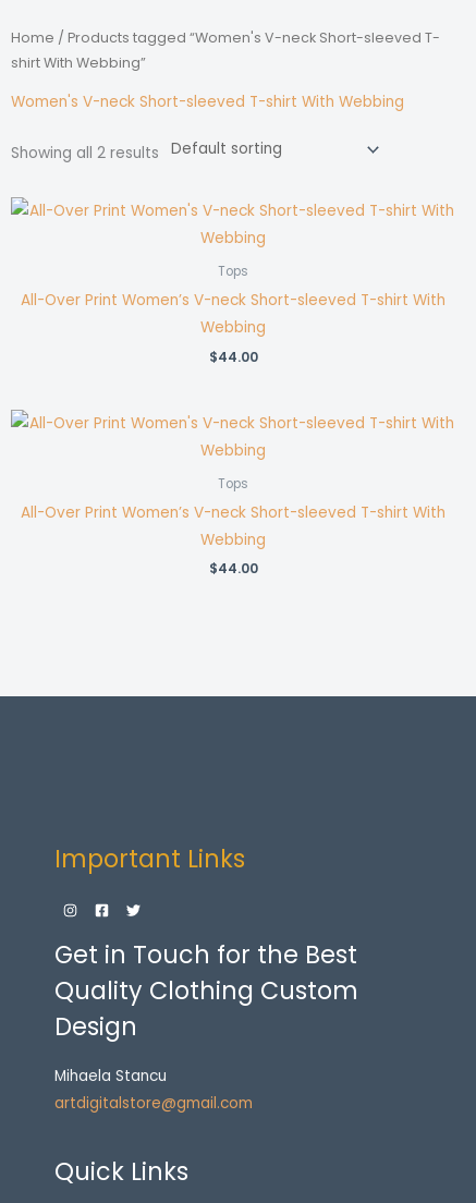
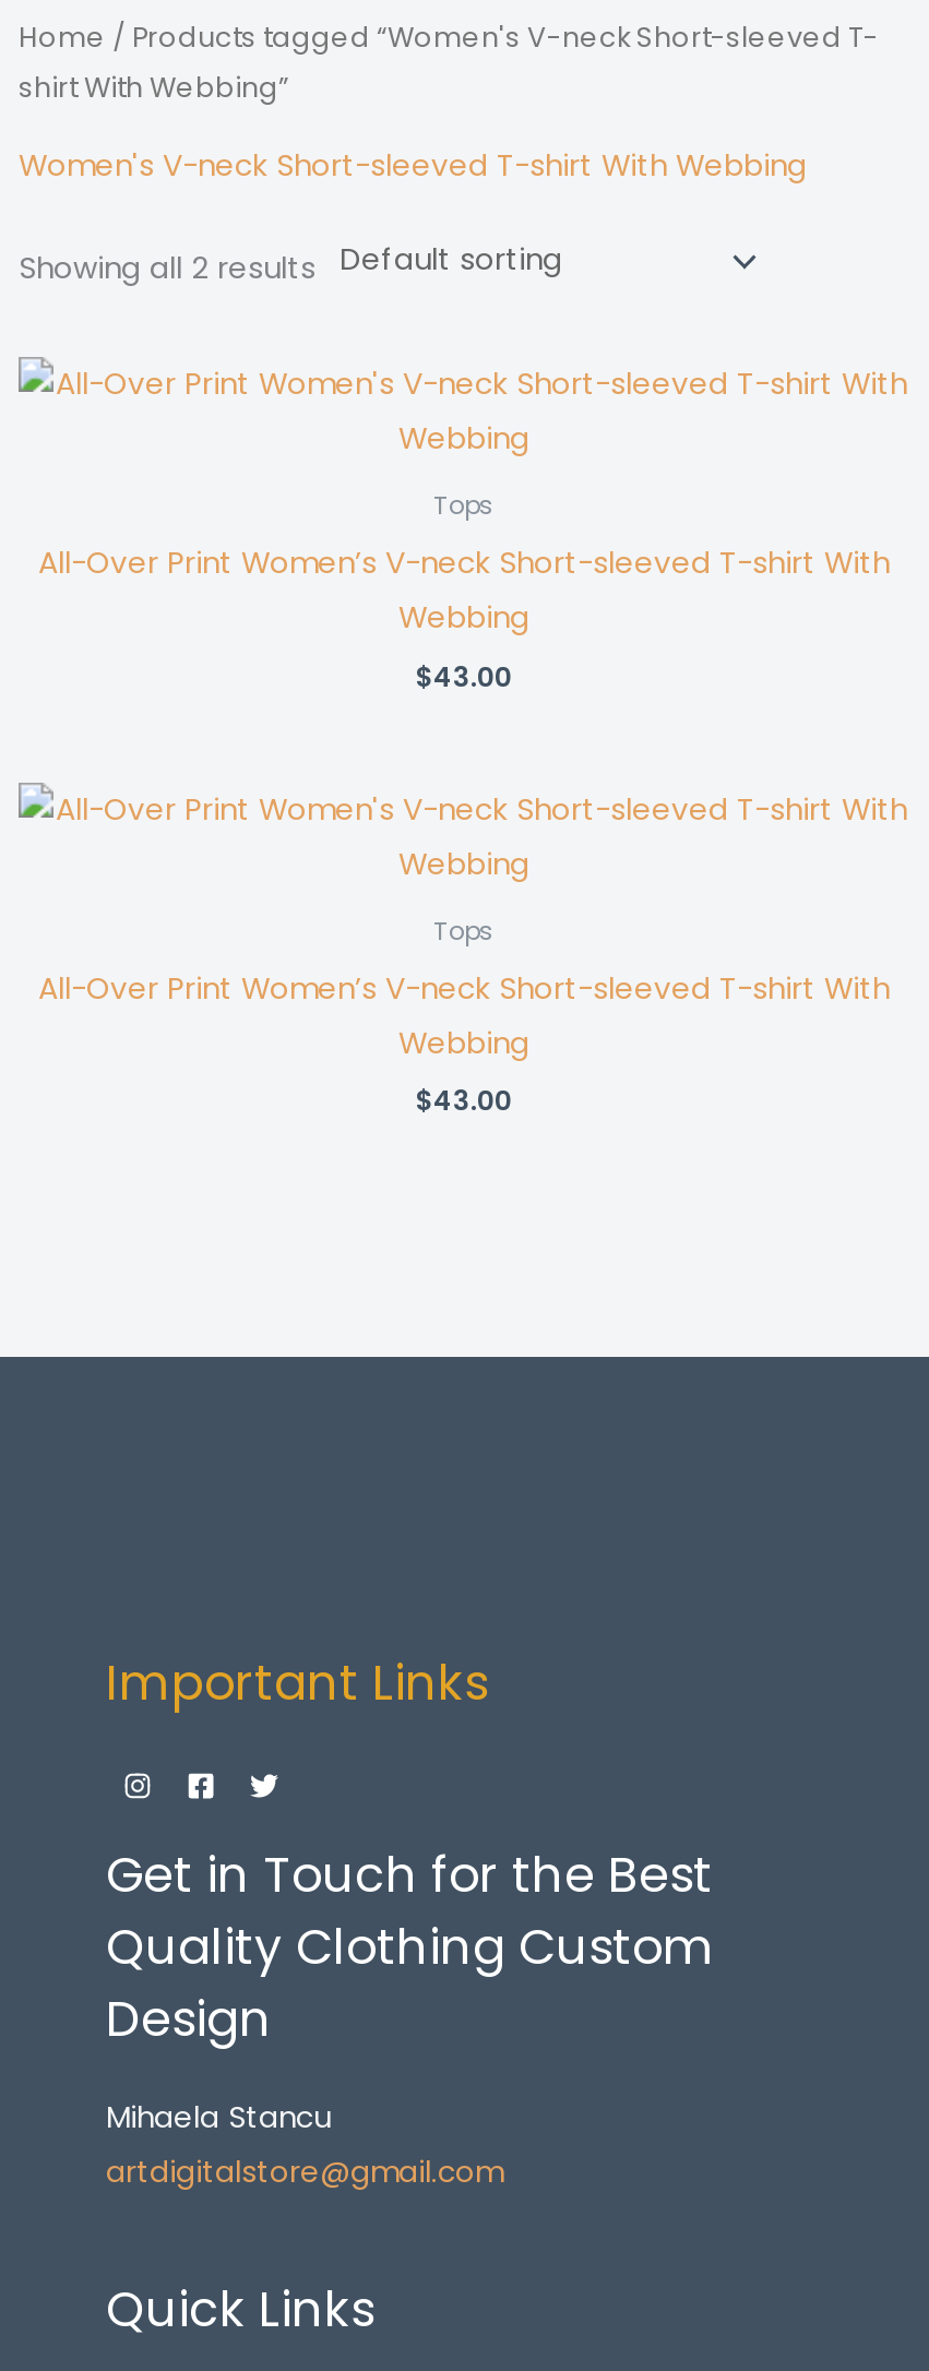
- $44.00
+ $43.00

- $44.00
+ $43.00
